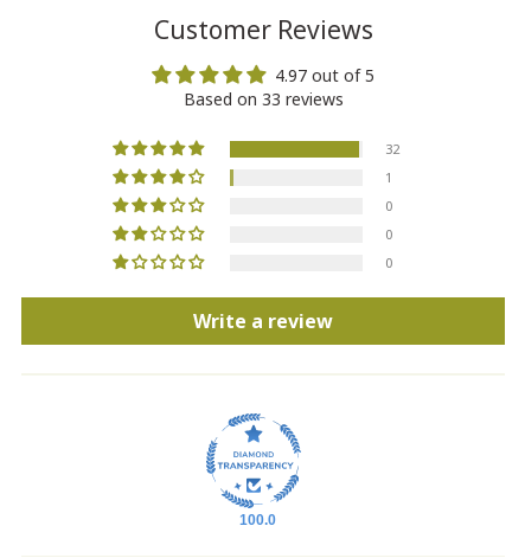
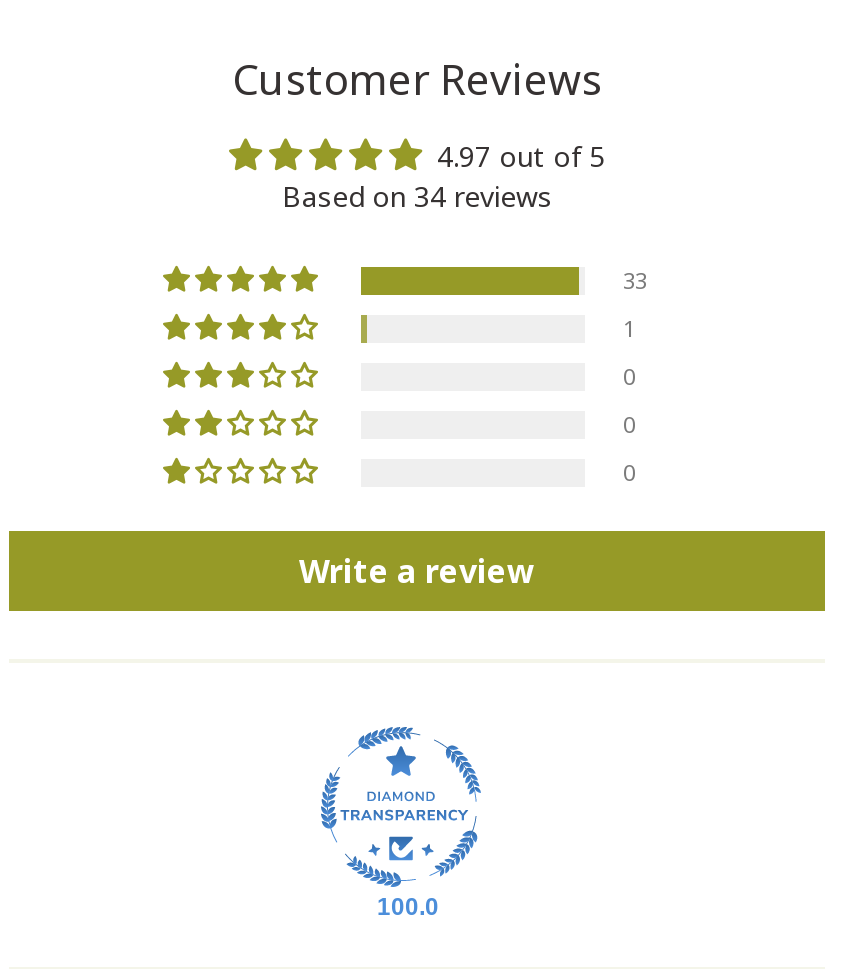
- Based on 33 reviews
+ Based on 34 reviews

- 32
+ 33
